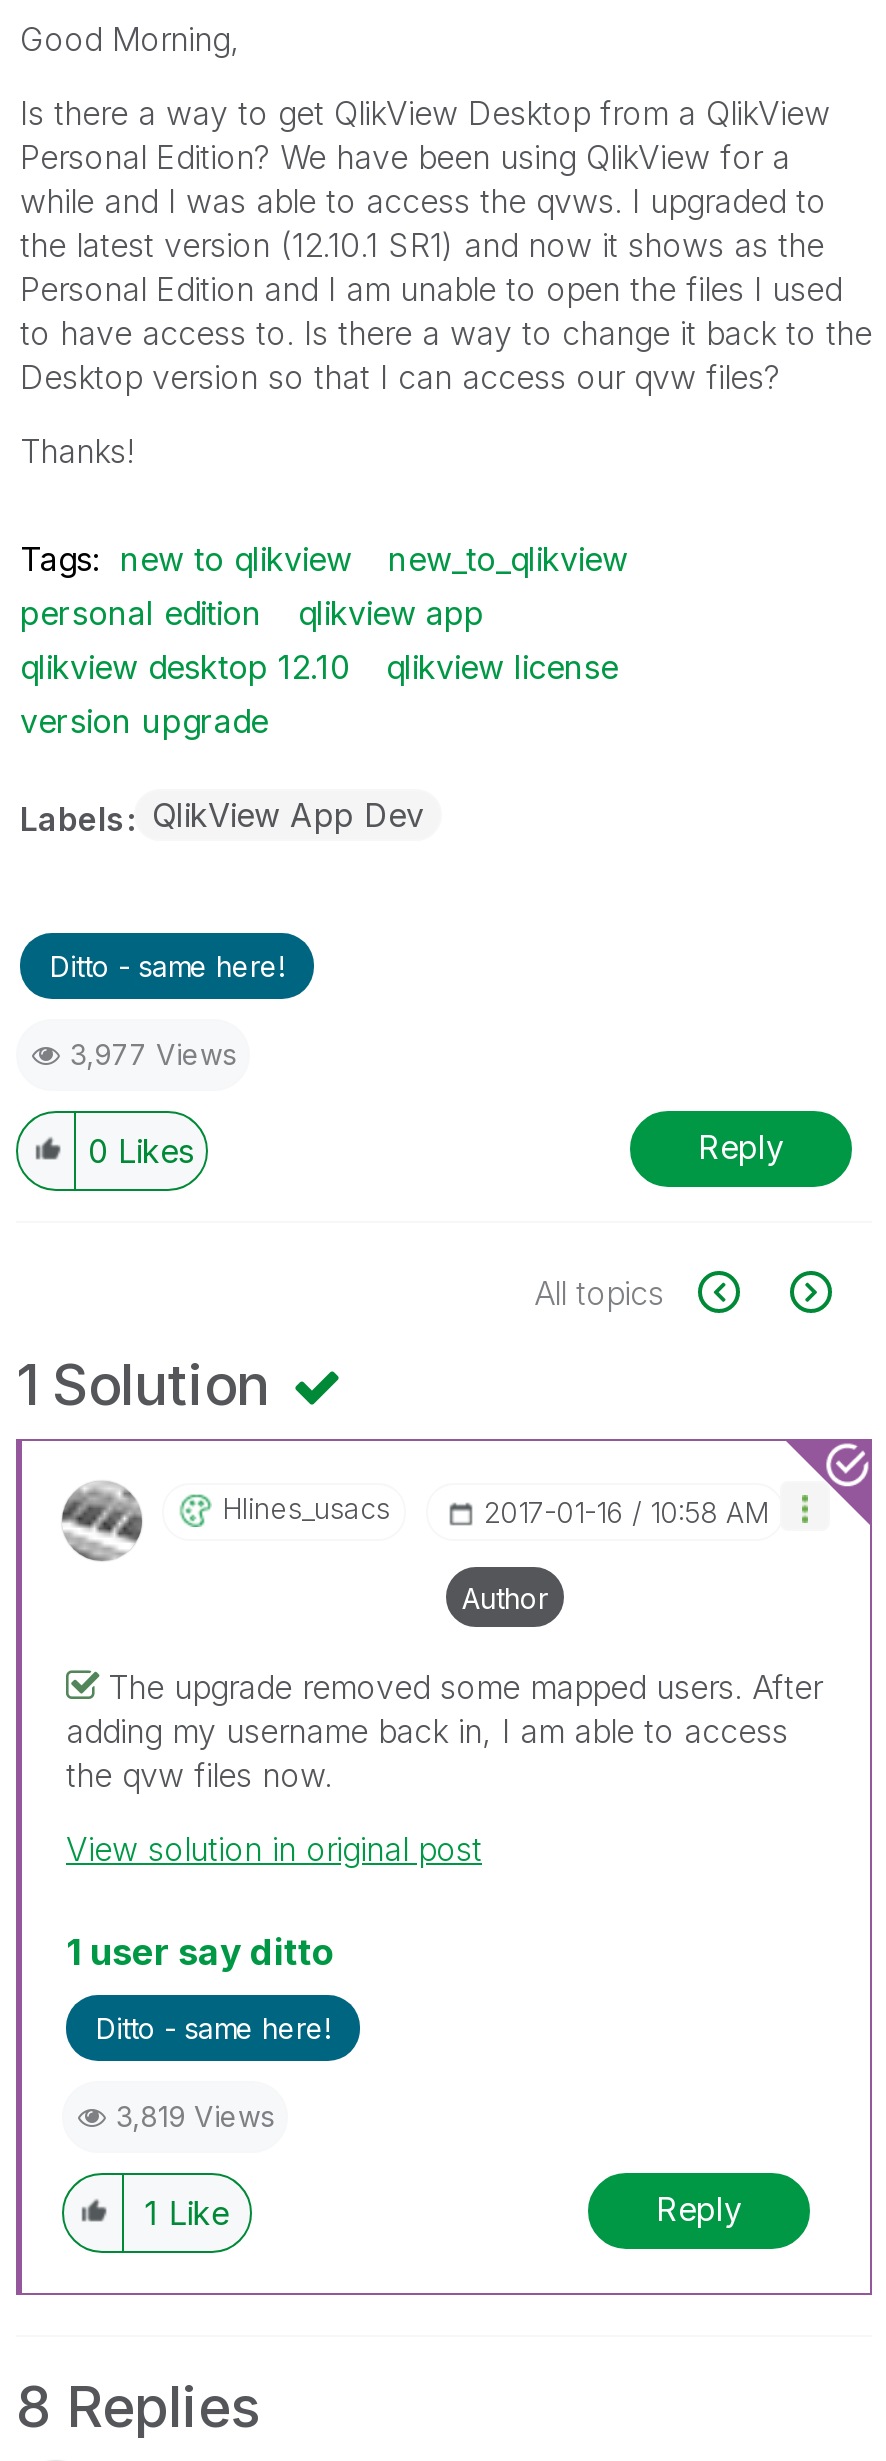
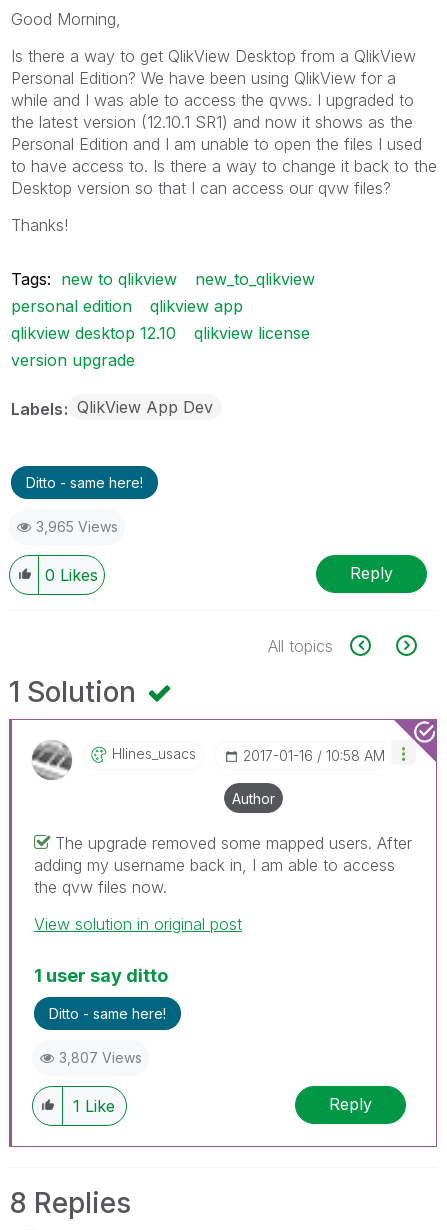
- 3,977 Views
+ 3,965 Views

- 3,819 Views
+ 3,807 Views
